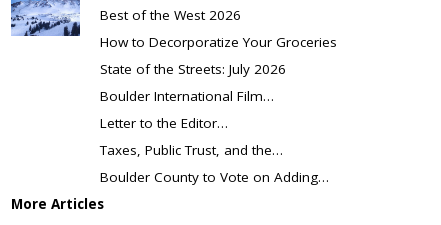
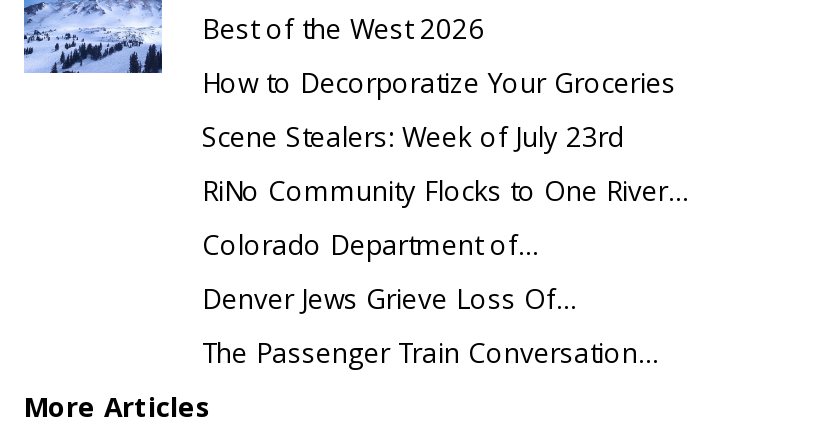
- State of the Streets: July 2026
+ Scene Stealers: Week of July 23rd

- Boulder International Film…
+ RiNo Community Flocks to One River…

- Letter to the Editor…
+ Colorado Department of…

- Taxes, Public Trust, and the…
+ Denver Jews Grieve Loss Of…

- Boulder County to Vote on Adding…
+ The Passenger Train Conversation…
